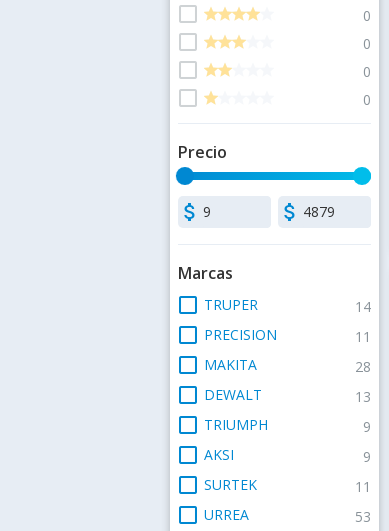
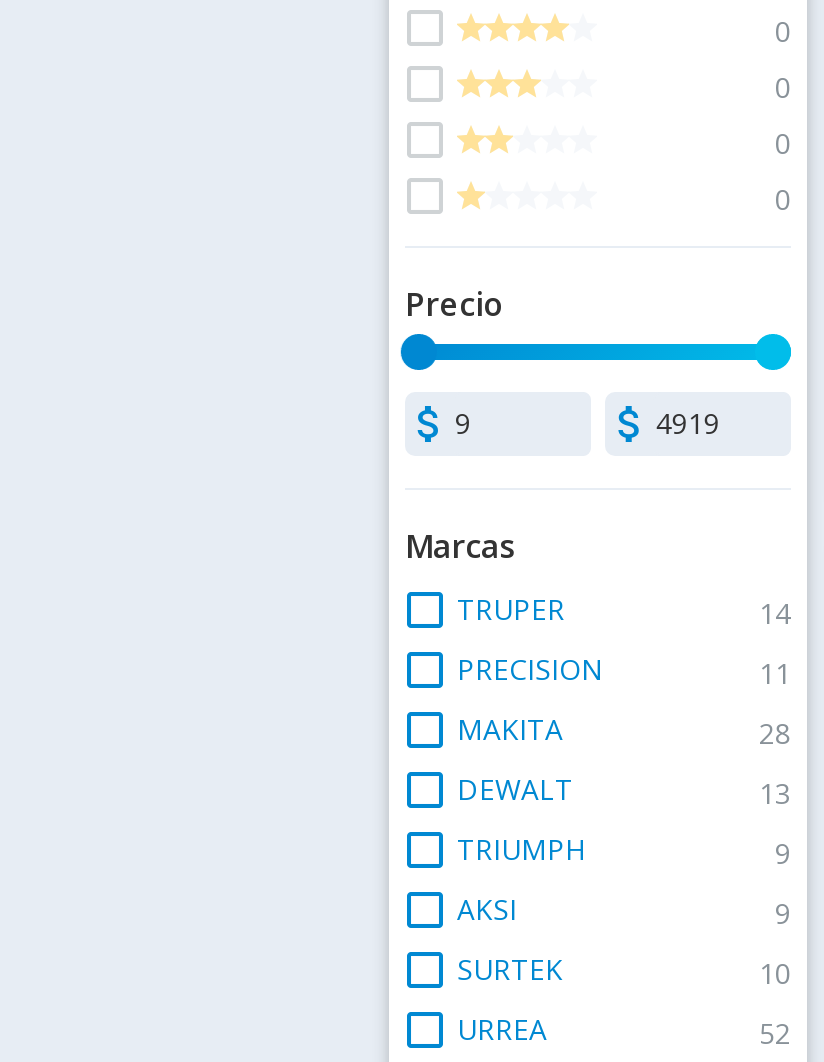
- 11
+ 10

- 53
+ 52
